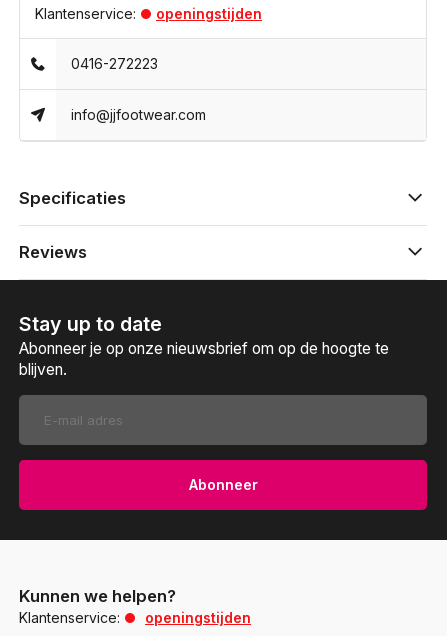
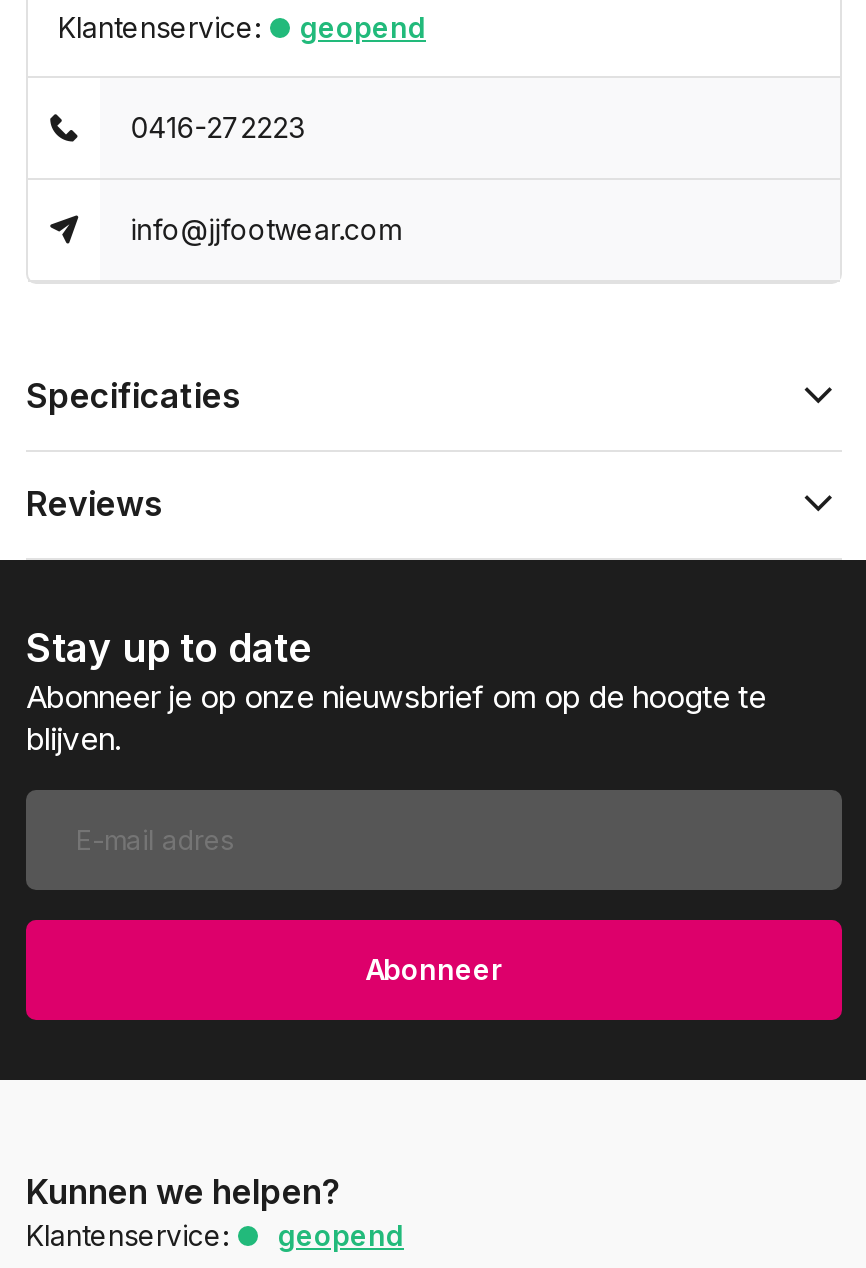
- openingstijden
+ geopend

- openingstijden
+ geopend
